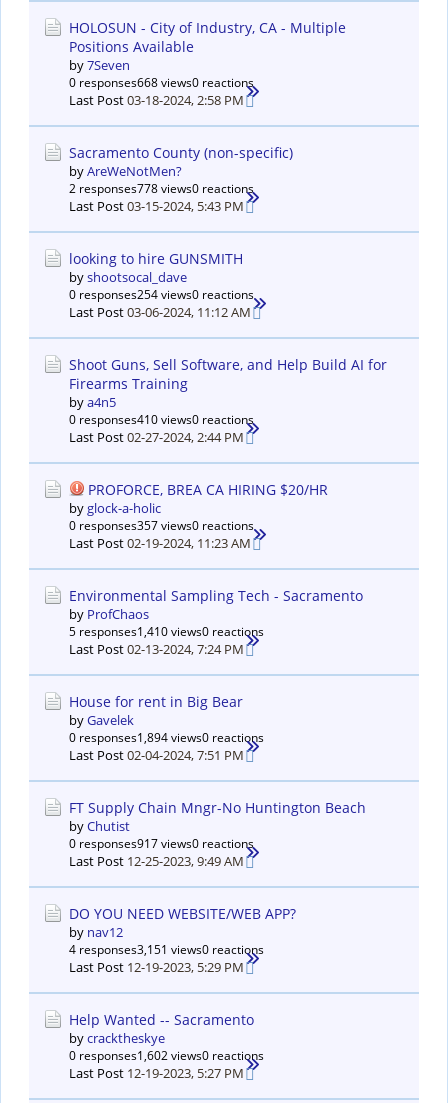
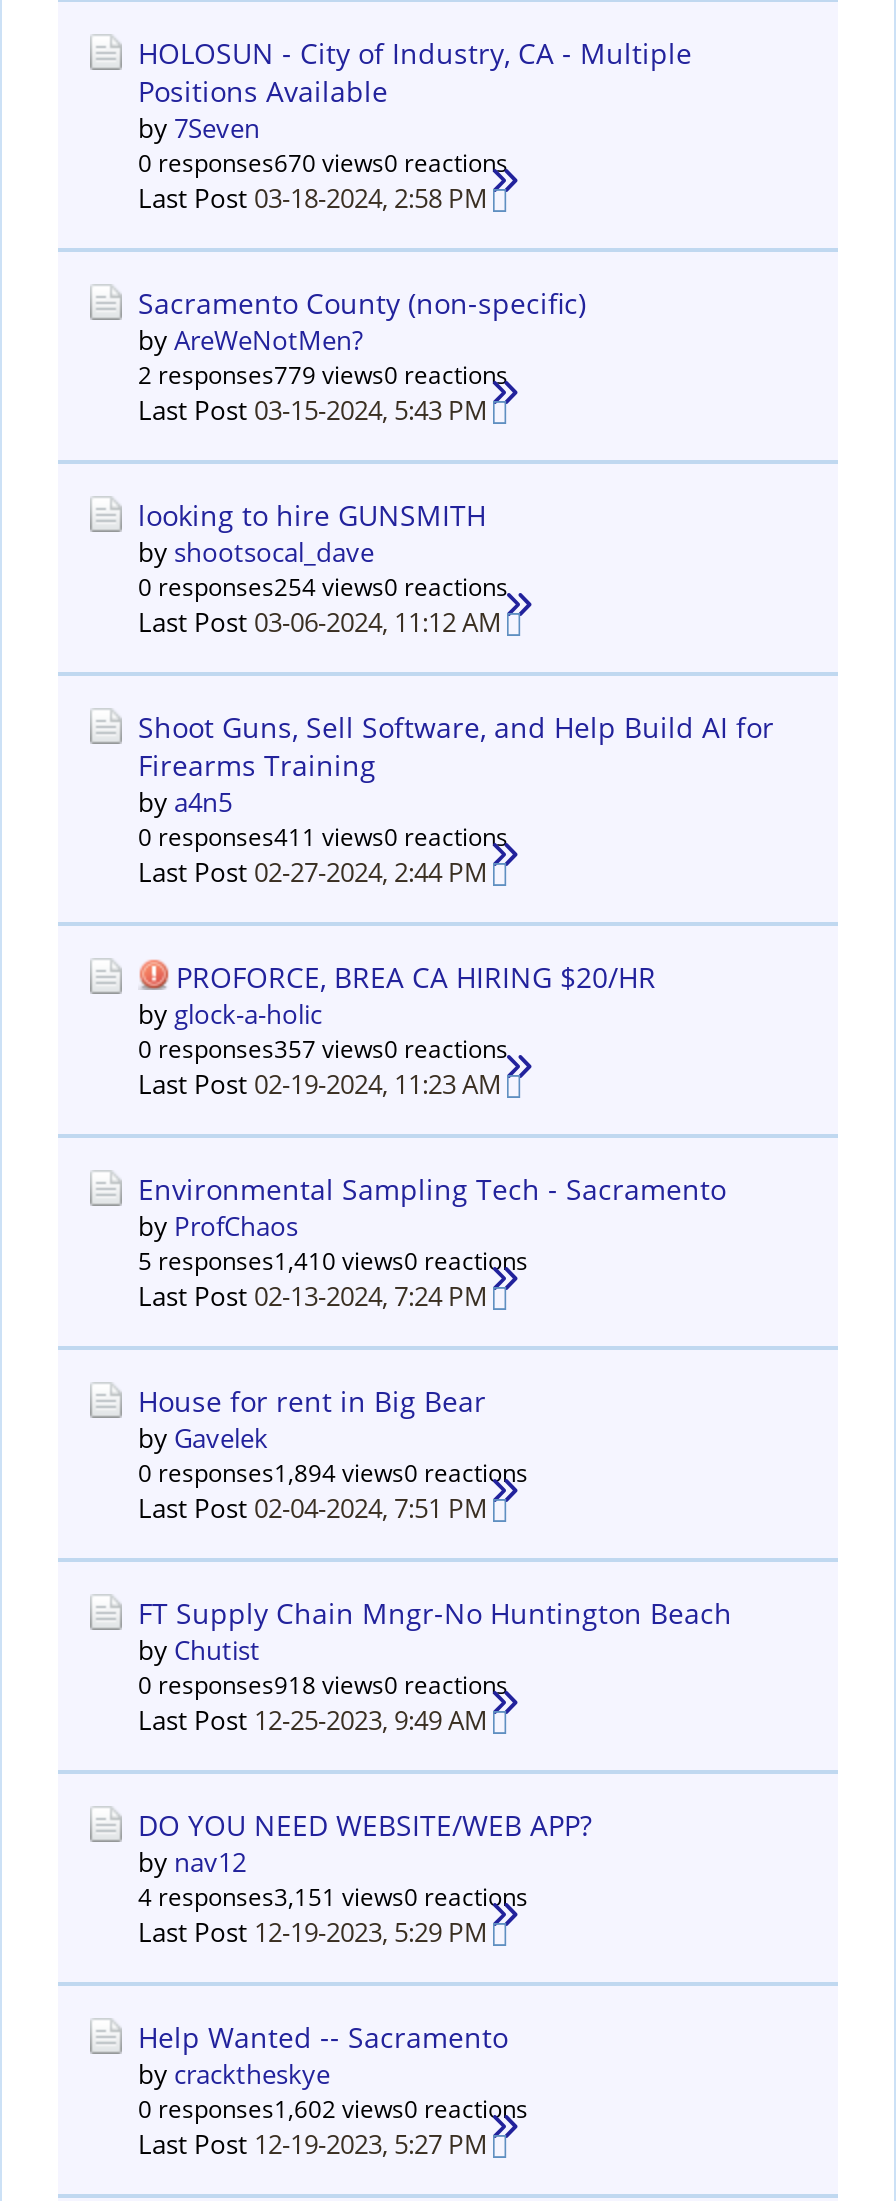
- 0 responses668 views0 reactions
+ 0 responses670 views0 reactions

- 2 responses778 views0 reactions
+ 2 responses779 views0 reactions

- 0 responses410 views0 reactions
+ 0 responses411 views0 reactions

- 0 responses917 views0 reactions
+ 0 responses918 views0 reactions
